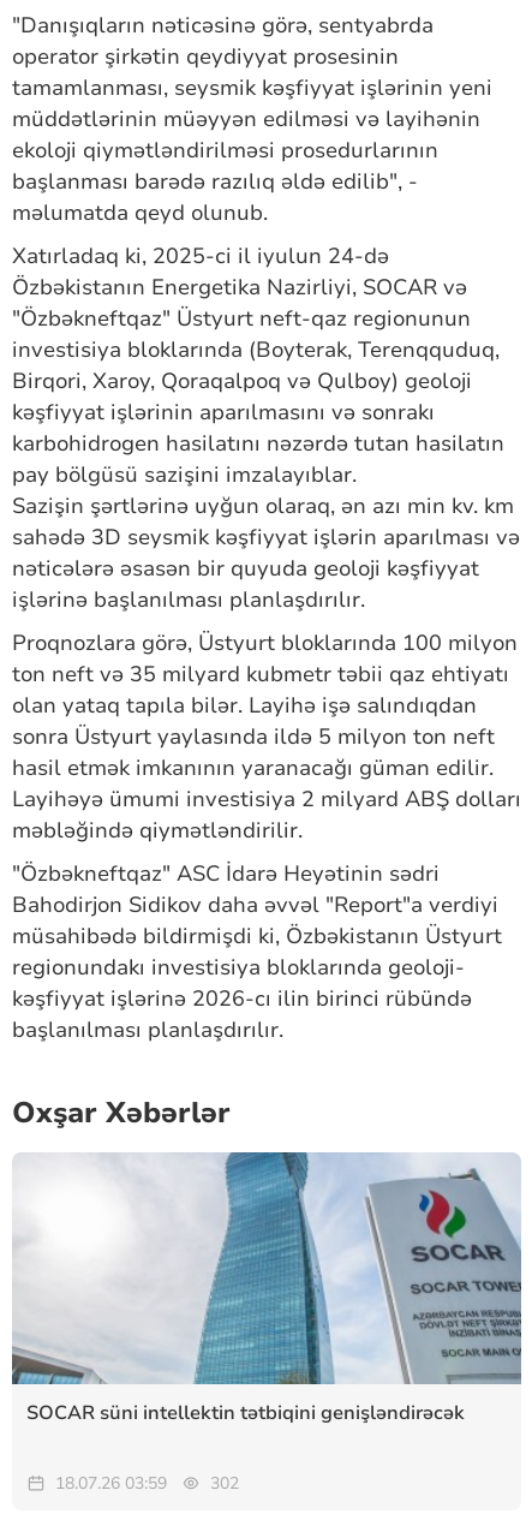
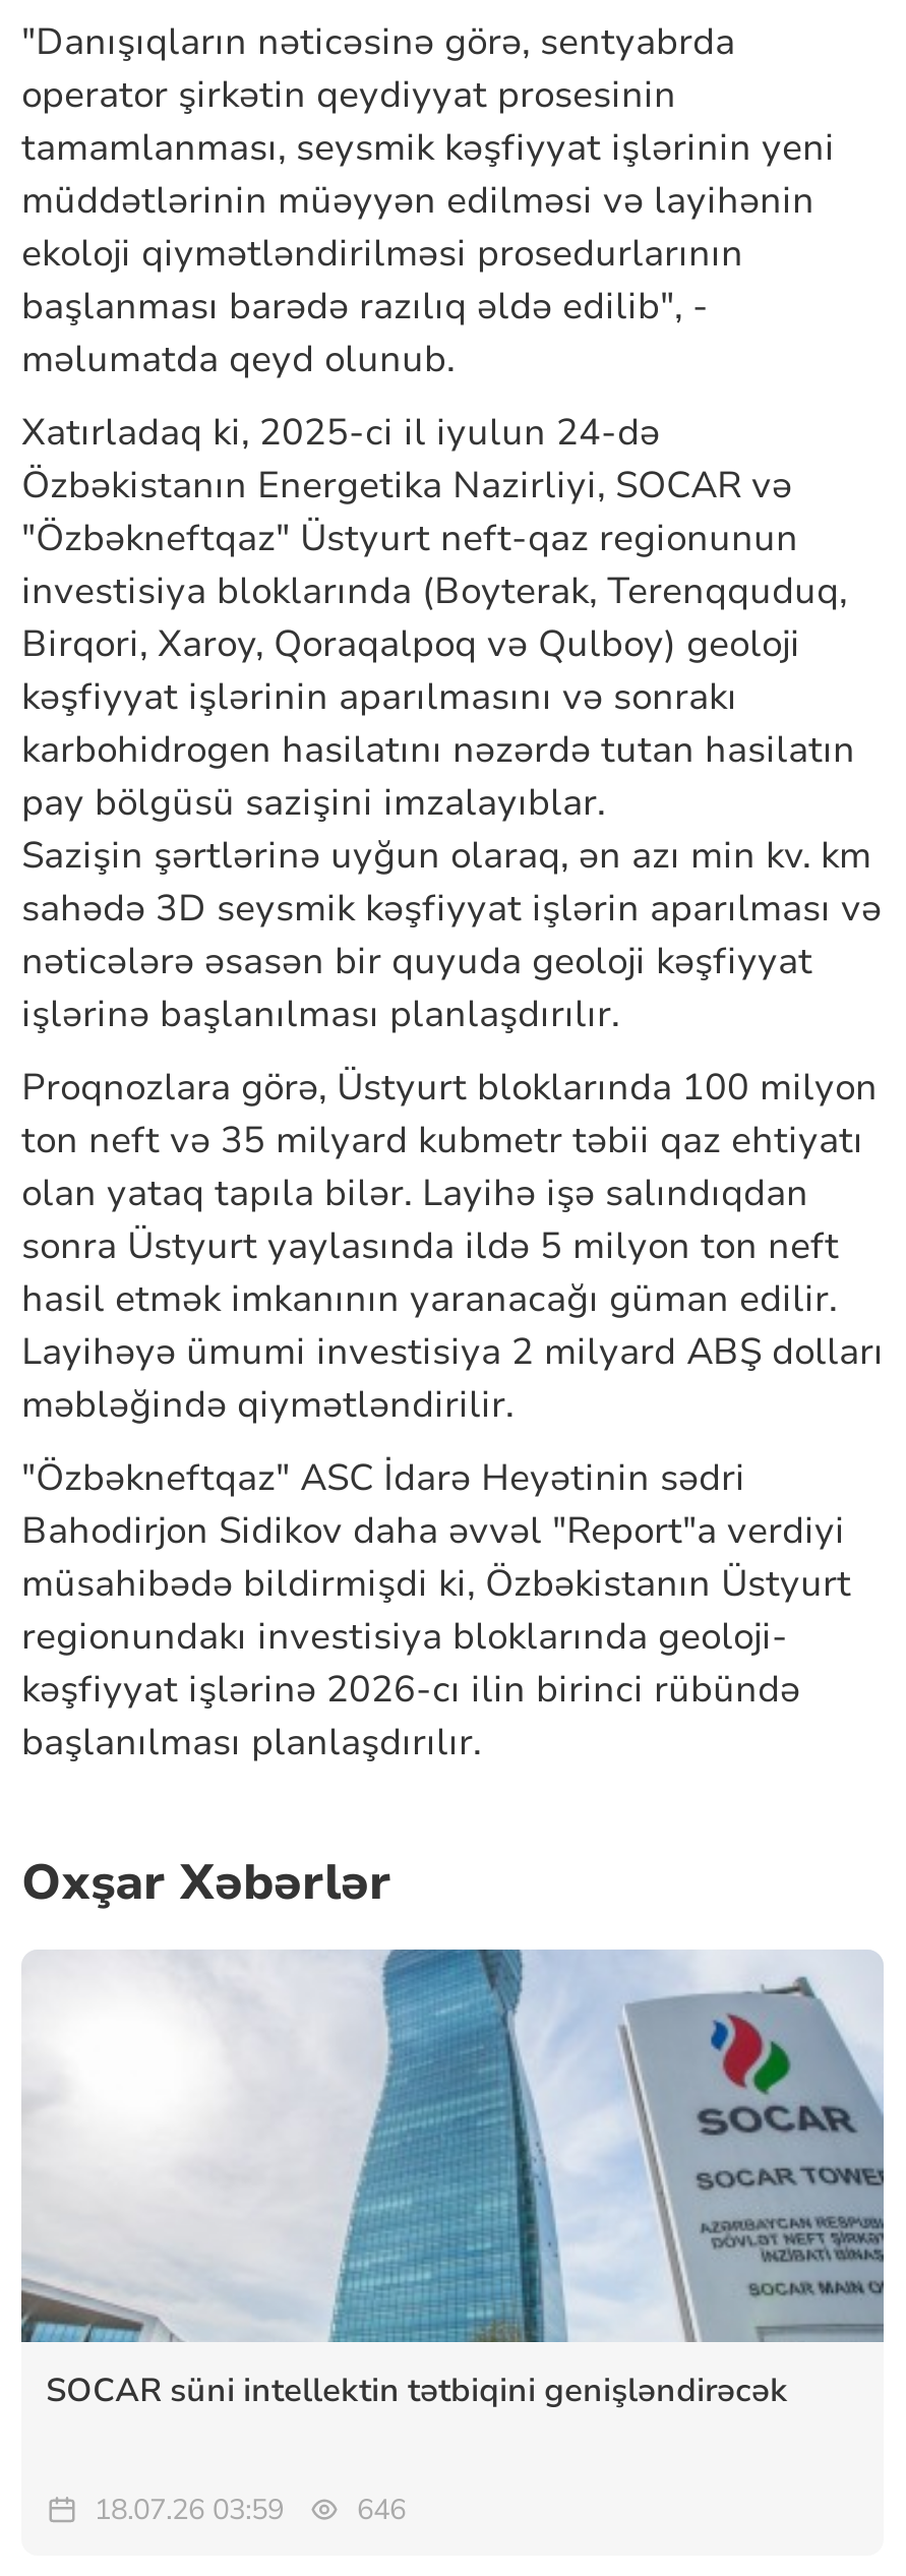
- 18.07.26 03:59 302
+ 18.07.26 03:59 646
